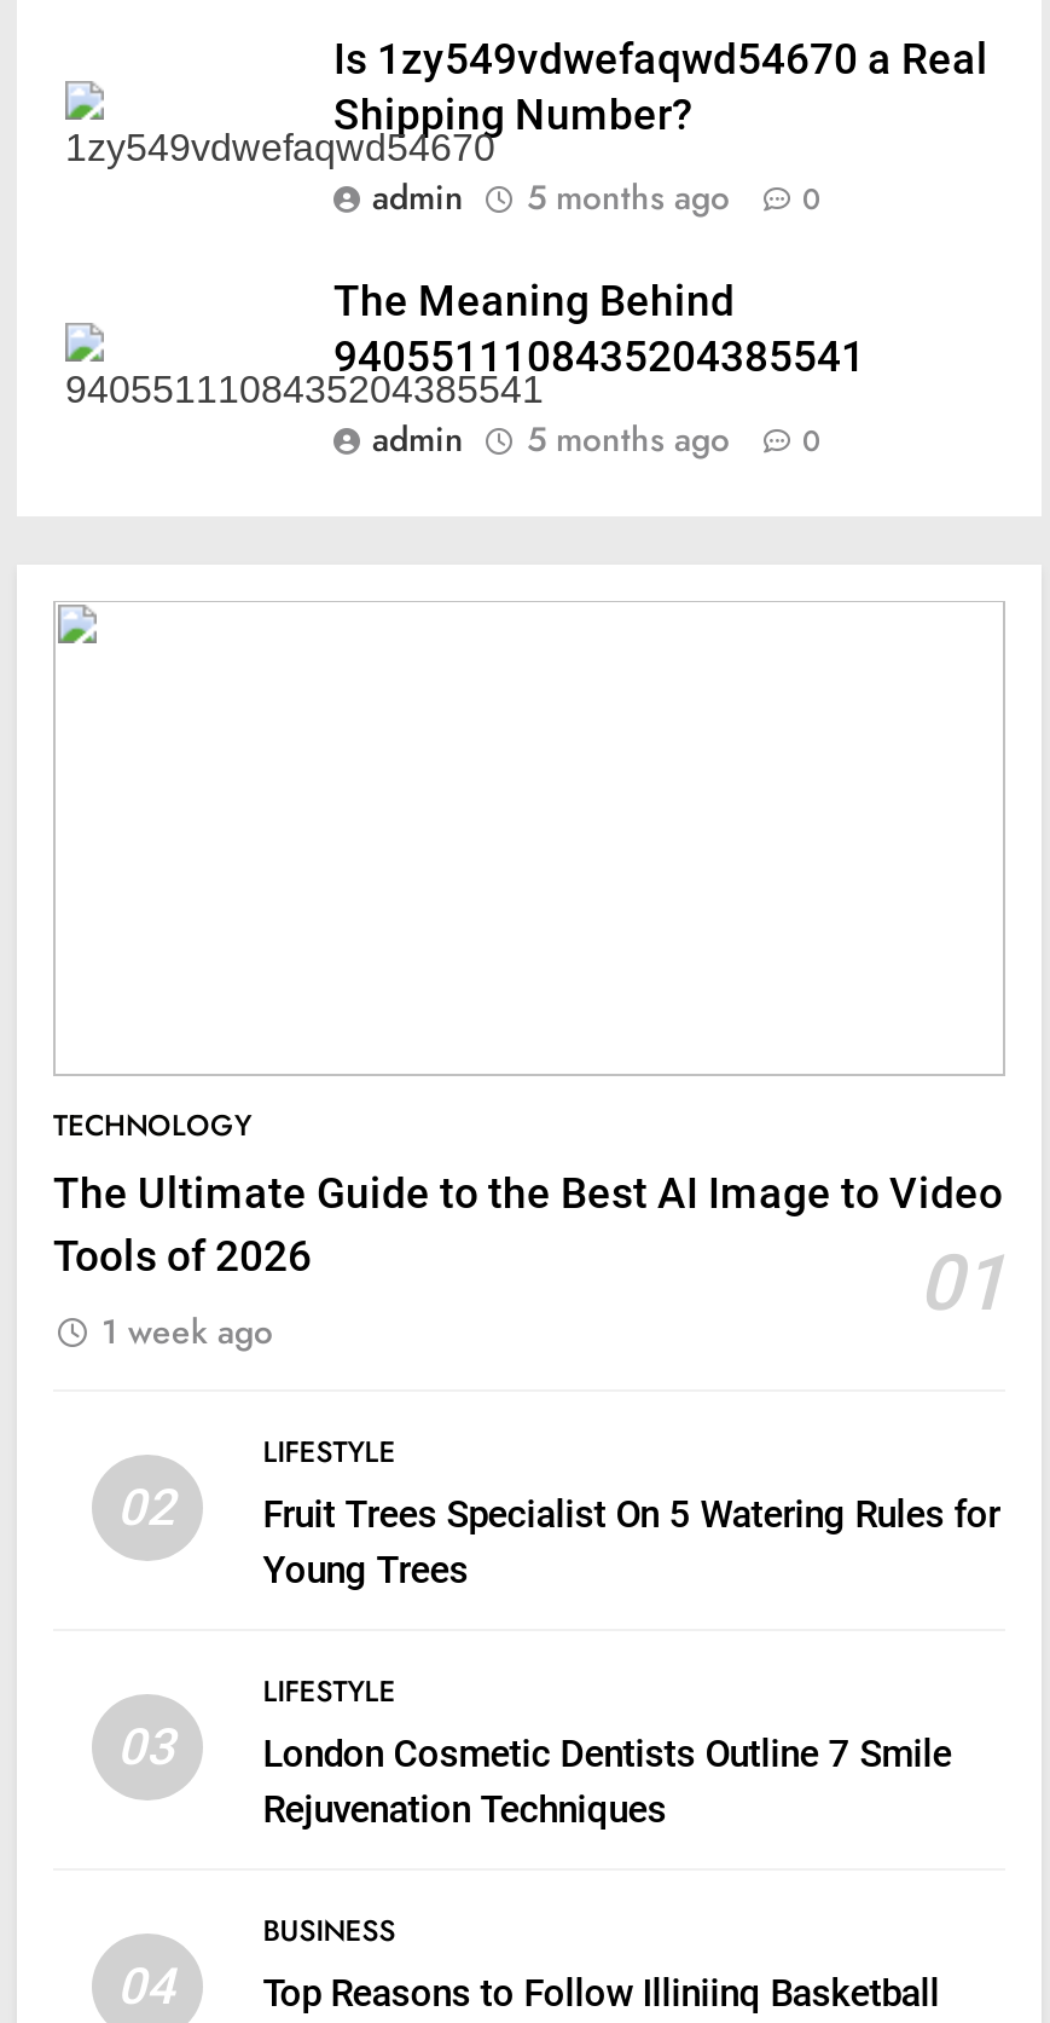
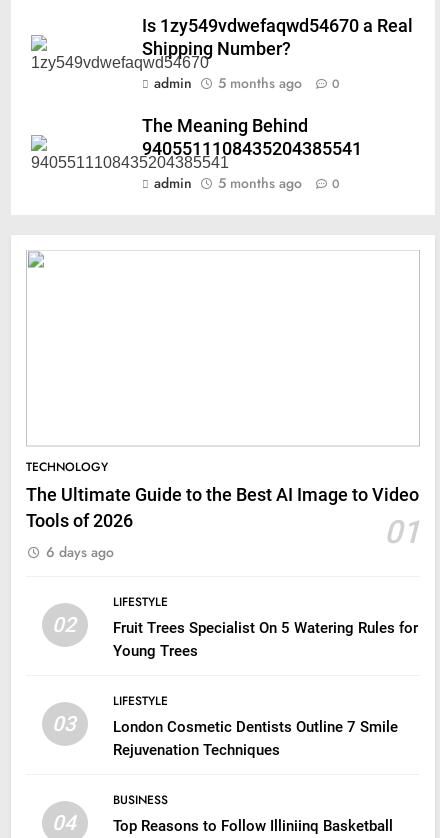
- 1 week ago
+ 6 days ago
